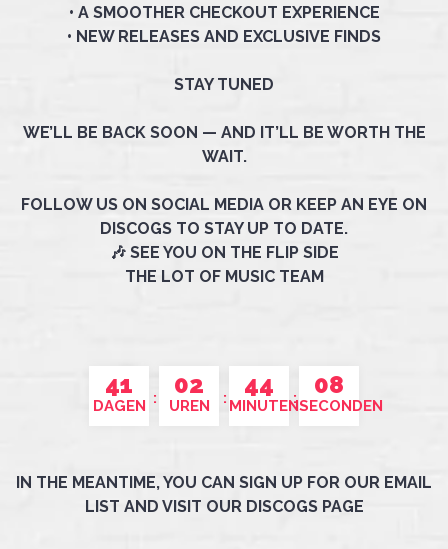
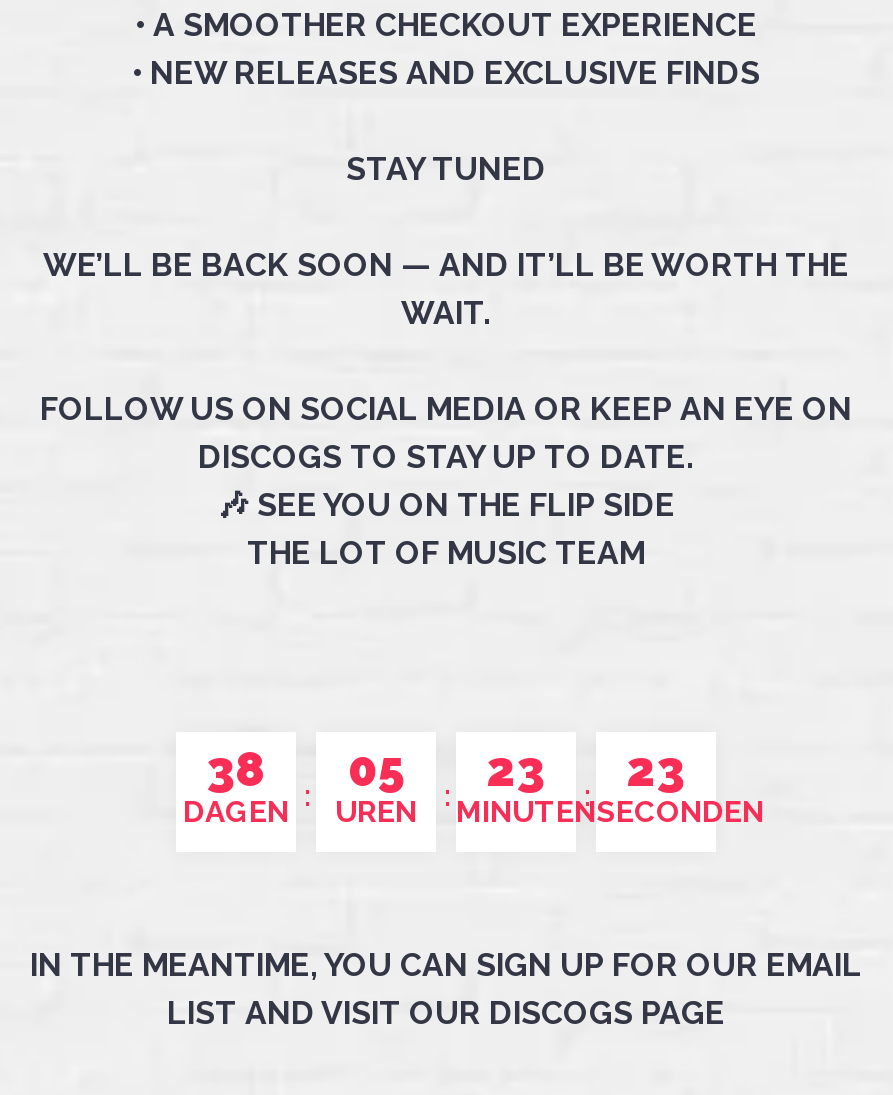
- 41
+ 38

- 02
+ 05

- 44
+ 23

- 08
+ 23
